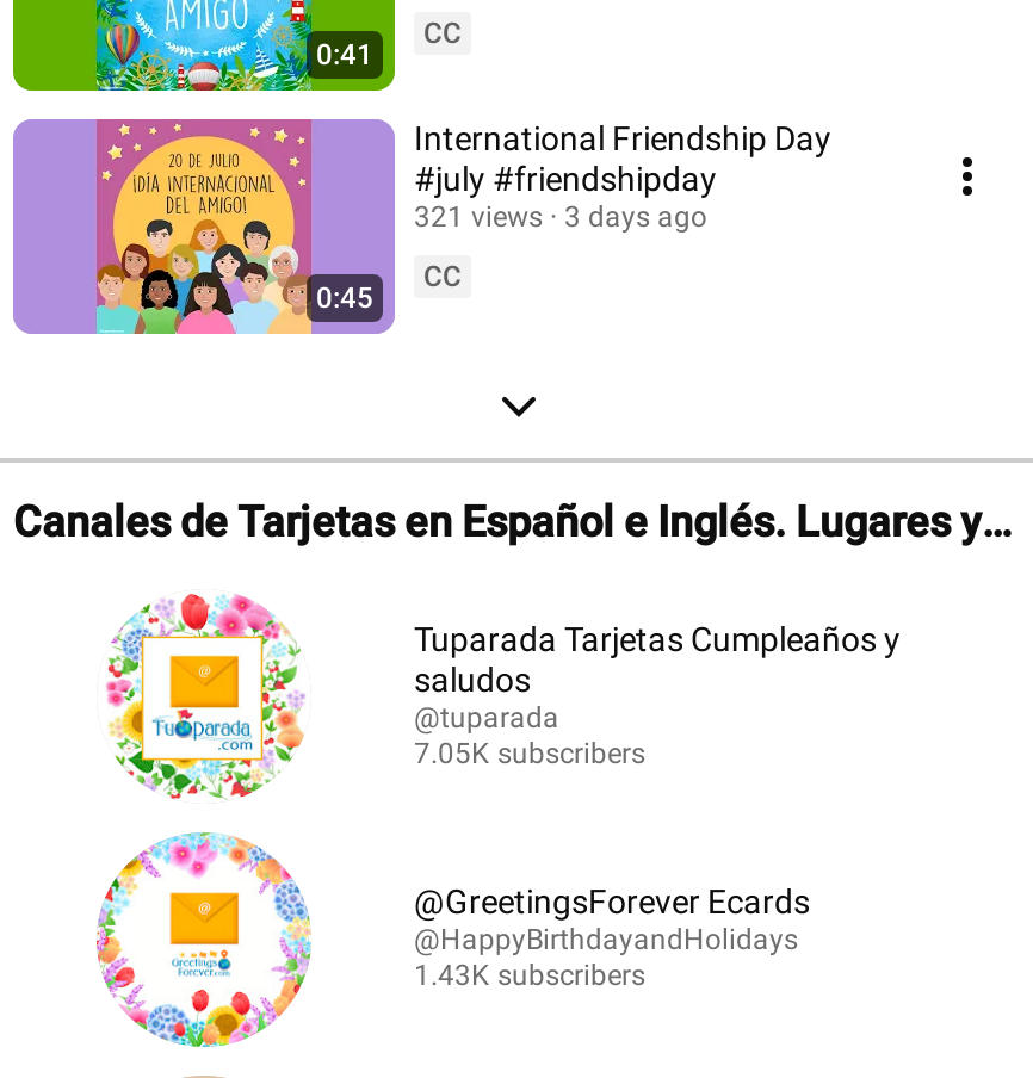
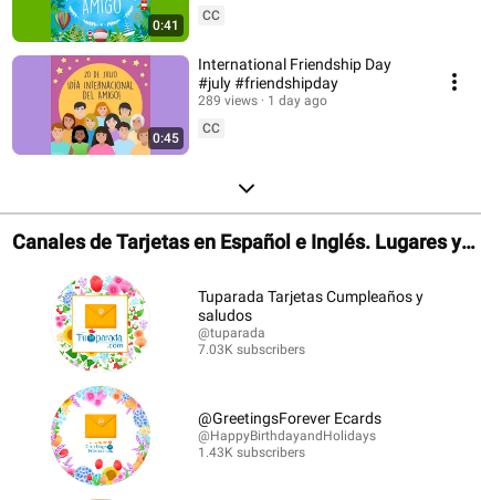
- 321 views
+ 289 views

- 3 days ago
+ 1 day ago

- 7.05K subscribers
+ 7.03K subscribers
